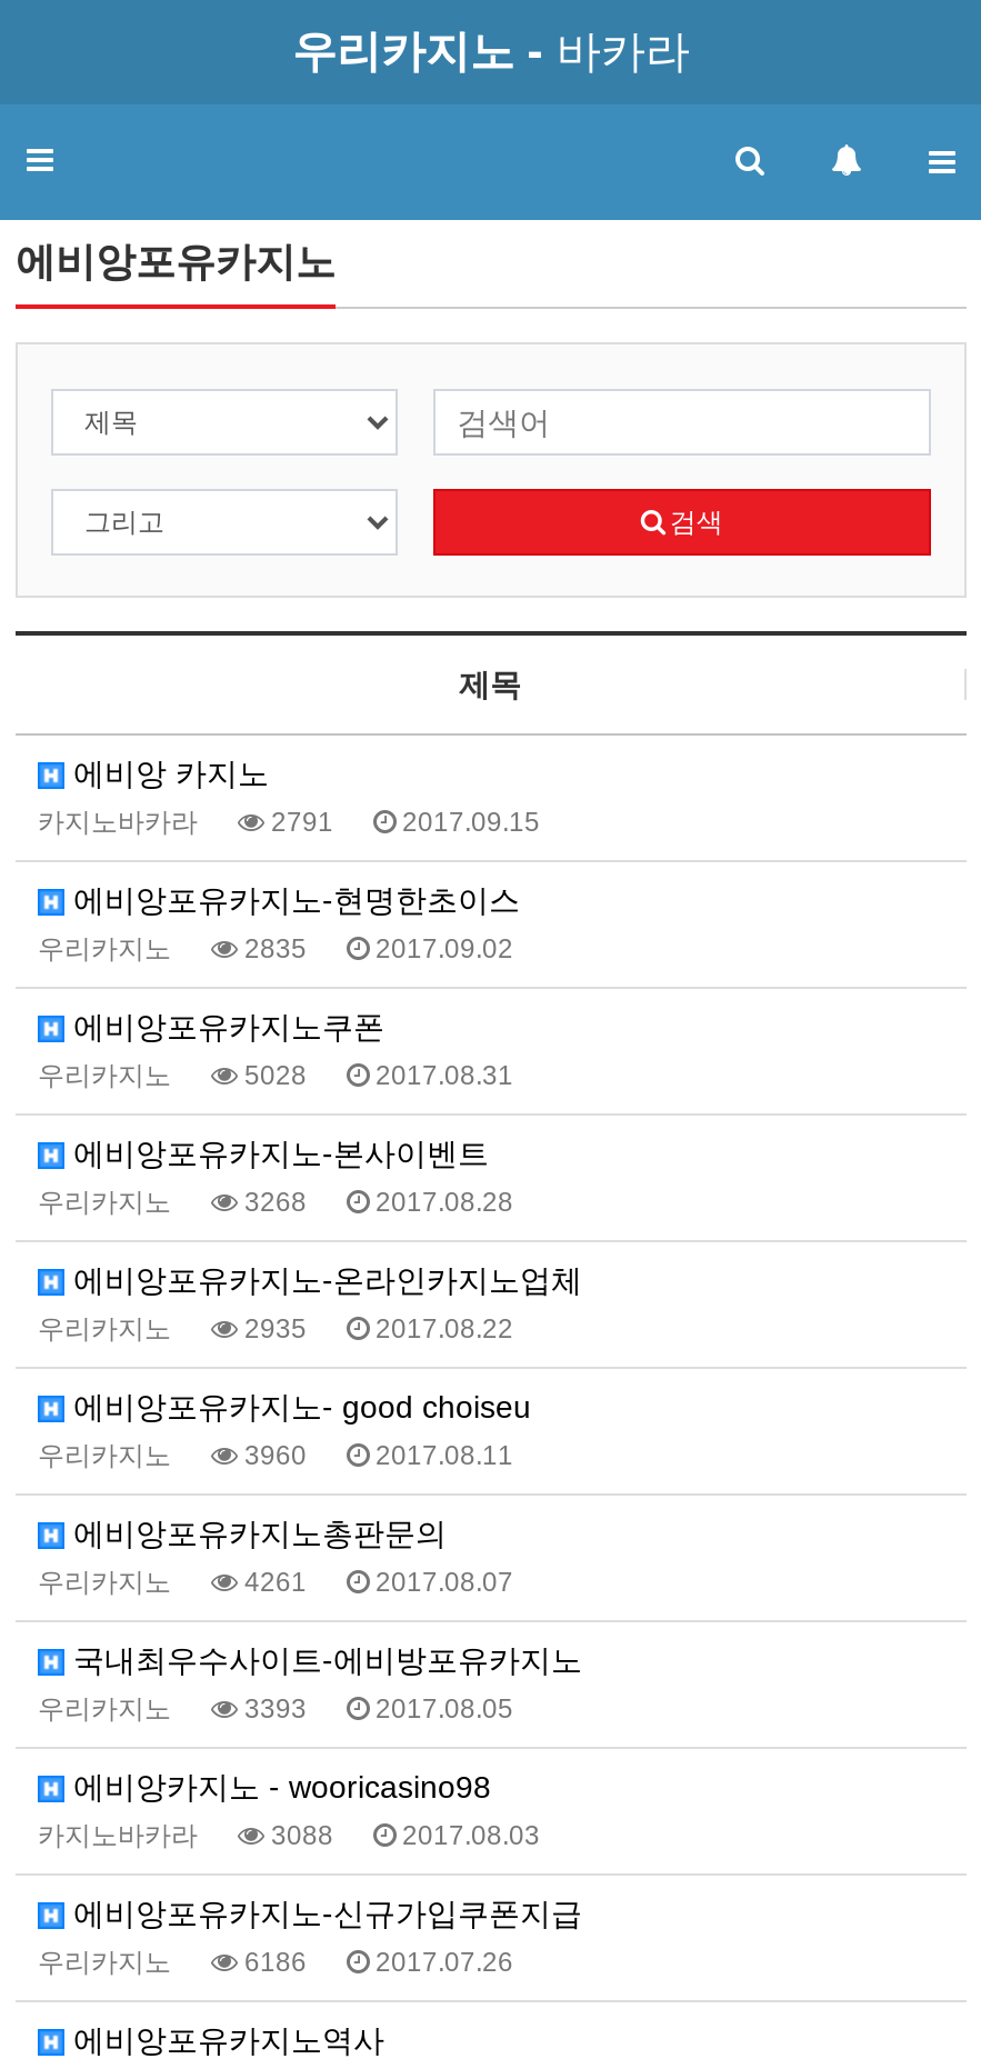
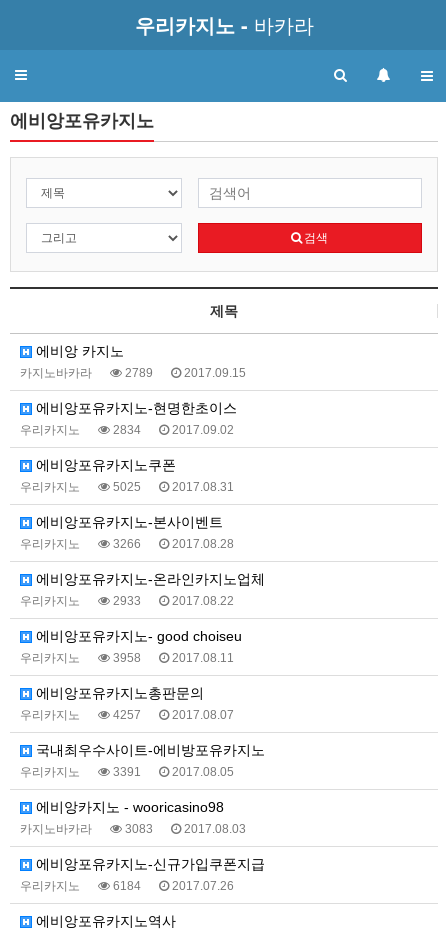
- 2791 2017.09.15
+ 2789 2017.09.15

- 2835 2017.09.02
+ 2834 2017.09.02

- 5028 2017.08.31
+ 5025 2017.08.31

- 3268 2017.08.28
+ 3266 2017.08.28

- 2935 2017.08.22
+ 2933 2017.08.22

- 3960 2017.08.11
+ 3958 2017.08.11

- 4261 2017.08.07
+ 4257 2017.08.07

- 3393 2017.08.05
+ 3391 2017.08.05

- 3088 2017.08.03
+ 3083 2017.08.03

- 6186 2017.07.26
+ 6184 2017.07.26
